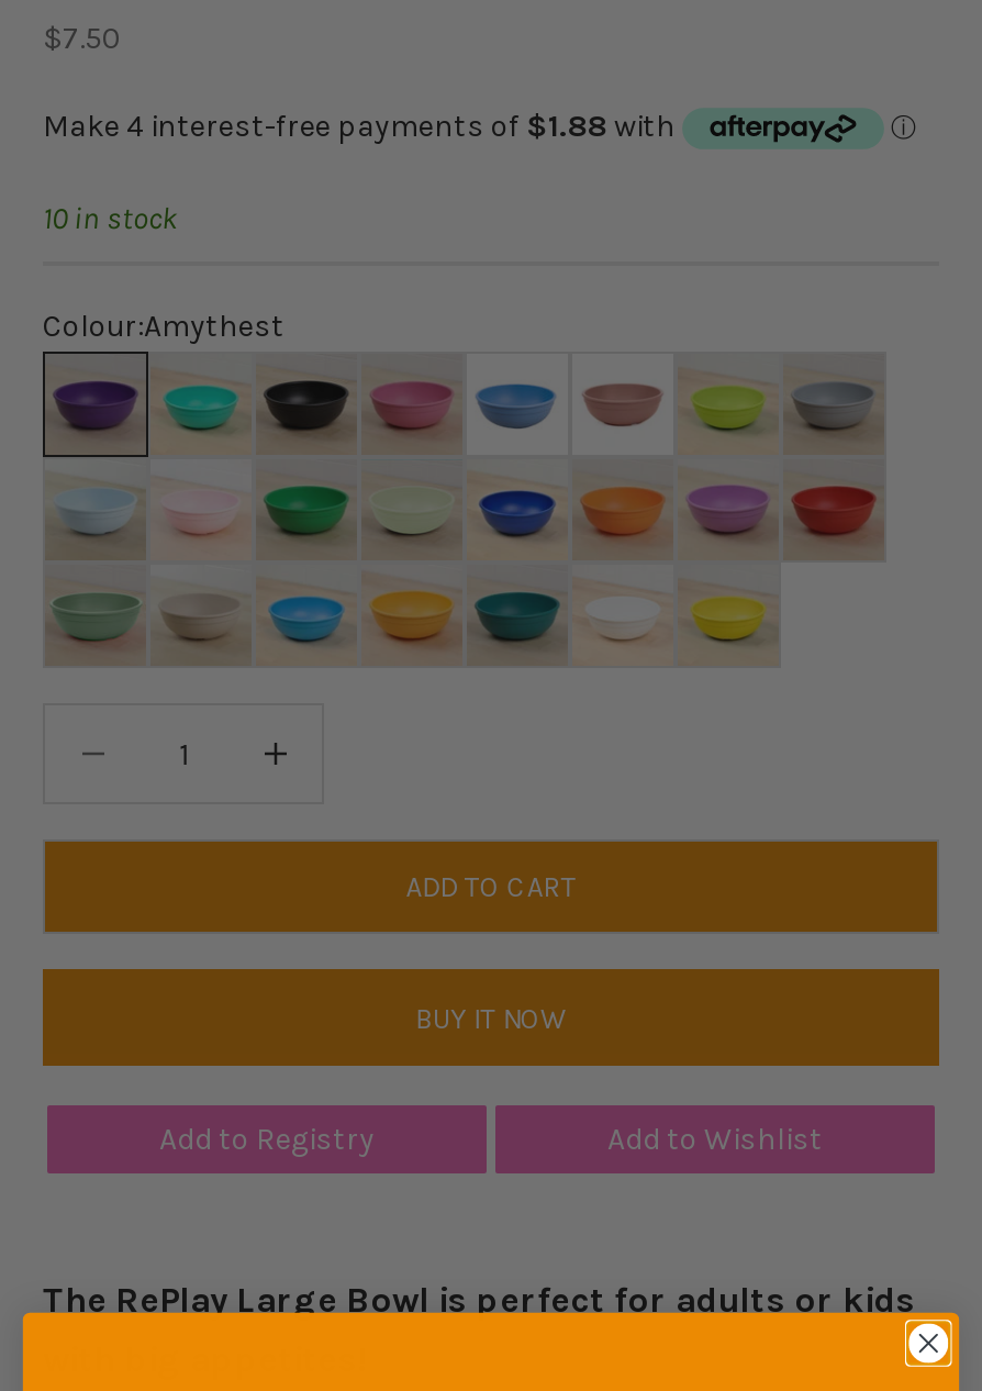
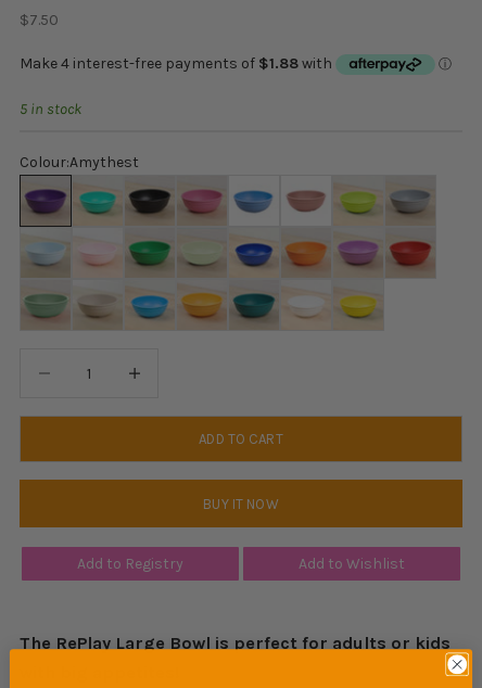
- 10 in stock
+ 5 in stock
